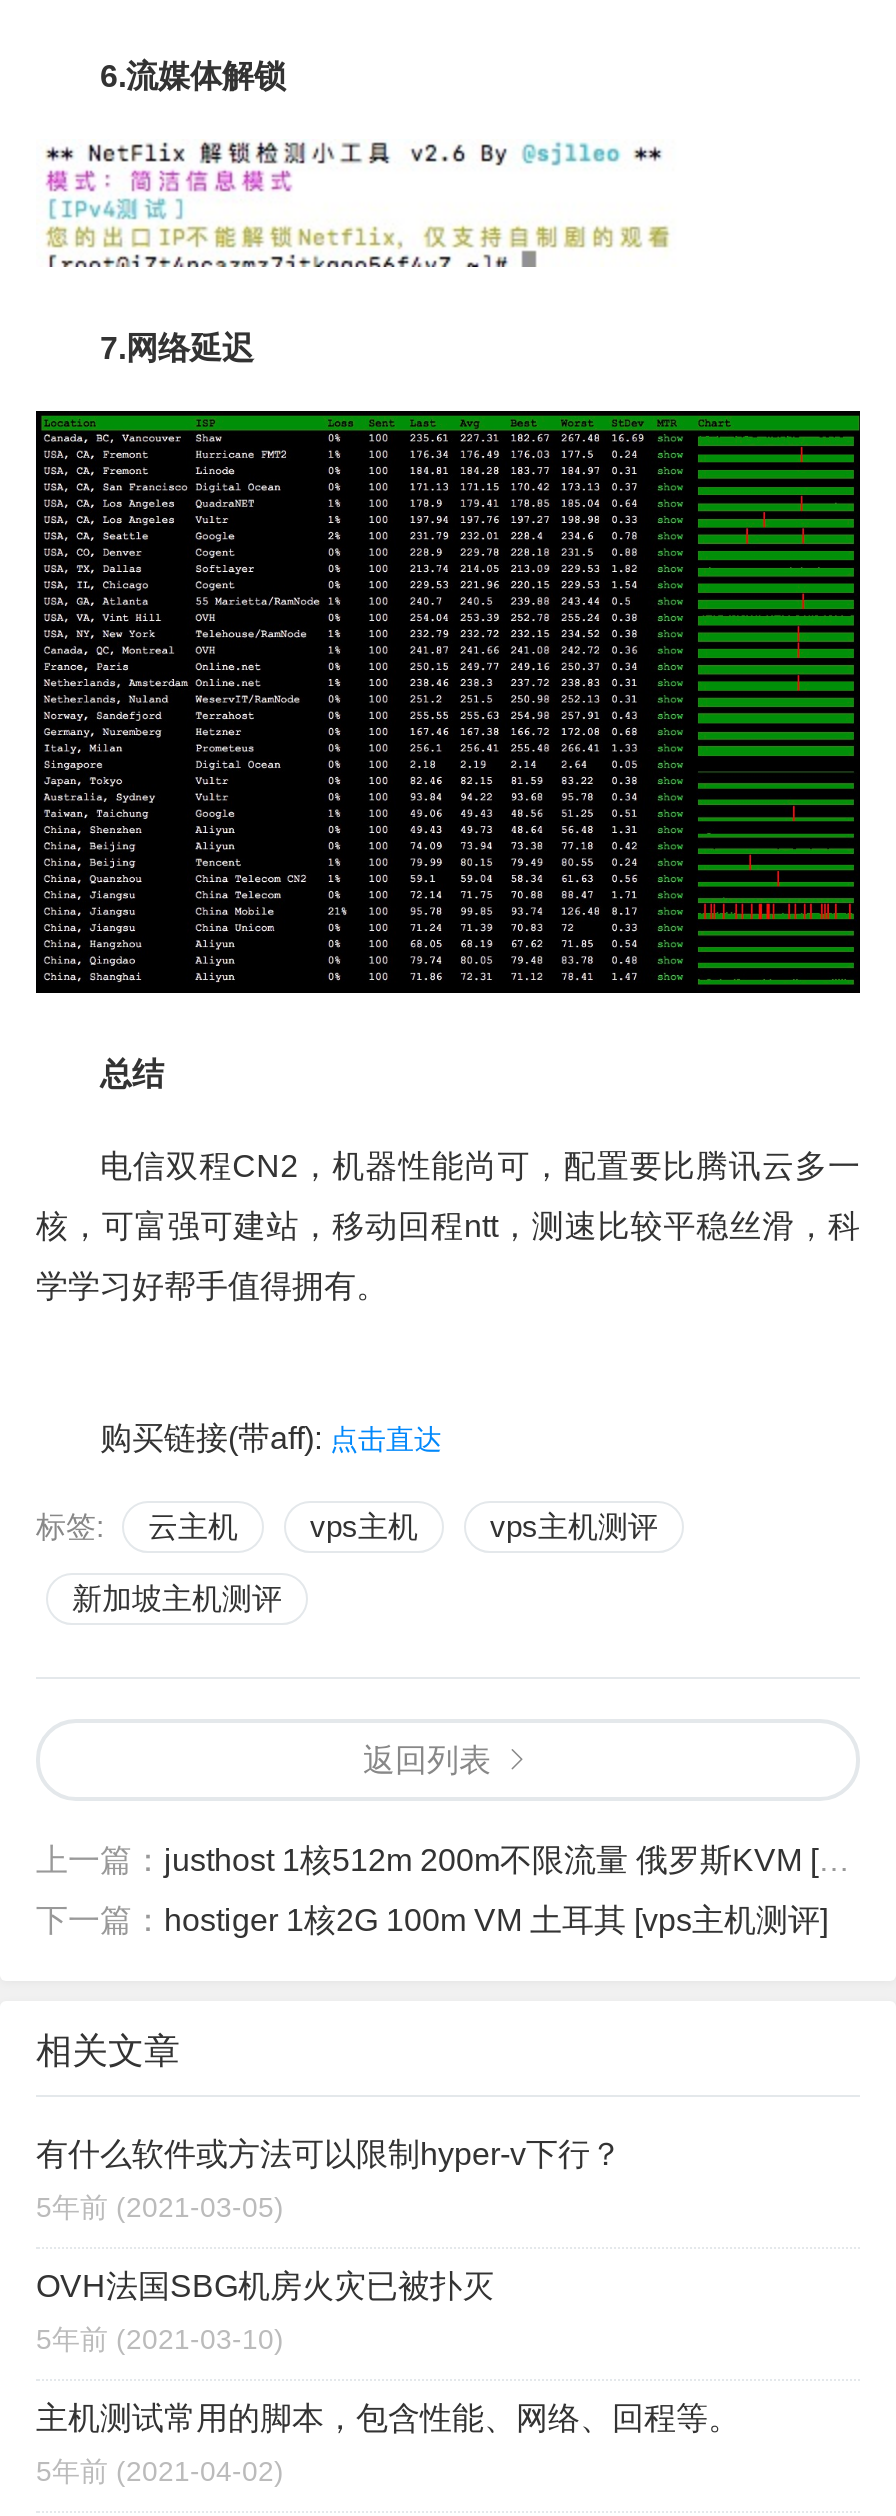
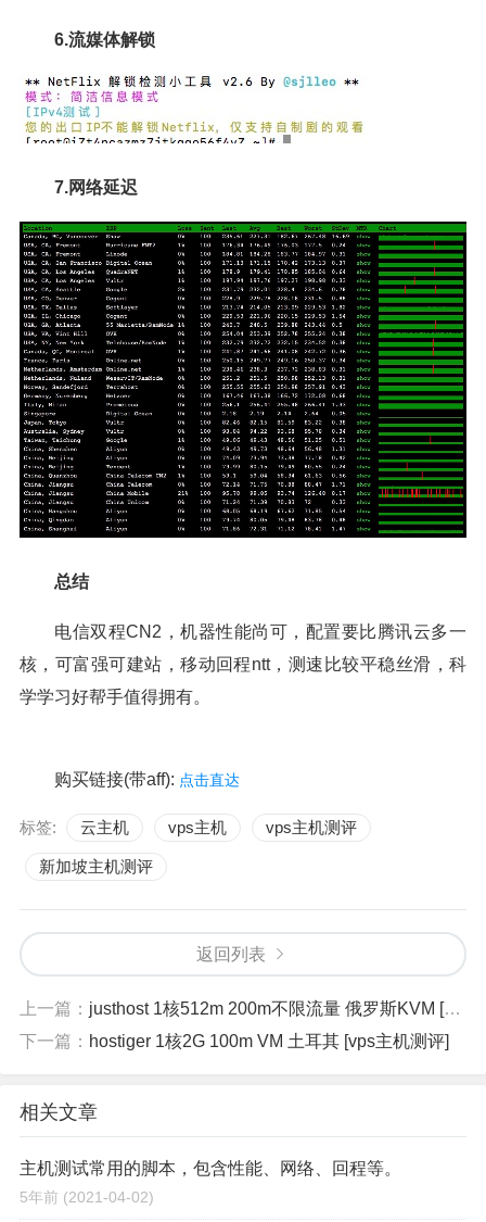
- 有什么软件或方法可以限制hyper-v下行？
- 5年前(2021-03-05)
- OVH法国SBG机房火灾已被扑灭
- 5年前(2021-03-10)
